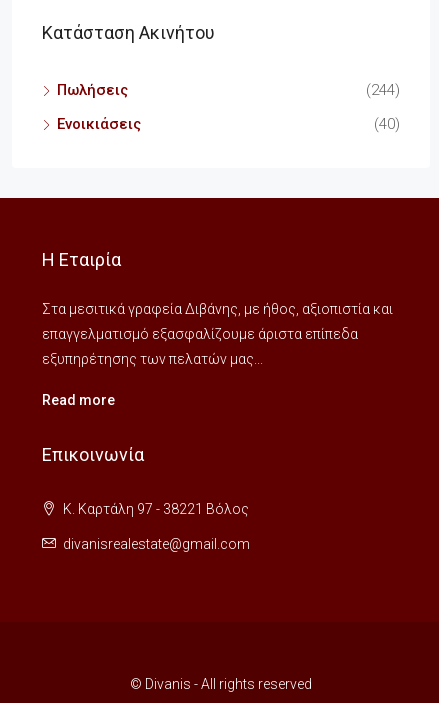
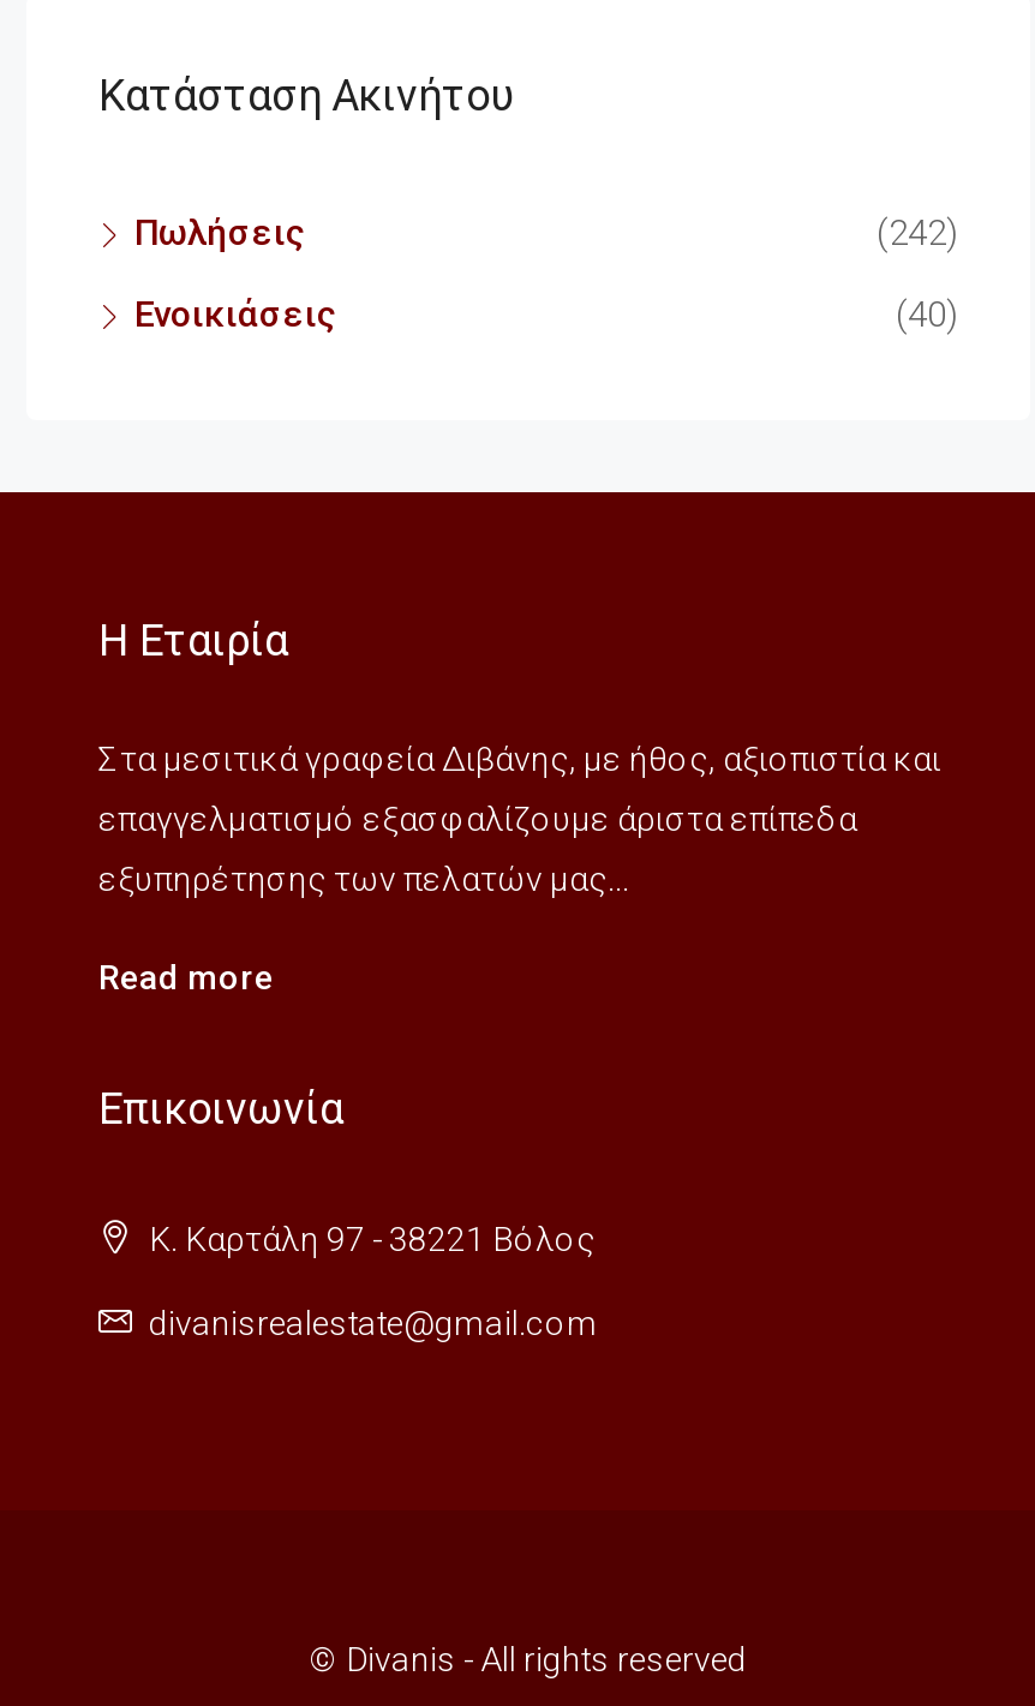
- (244)
+ (242)
